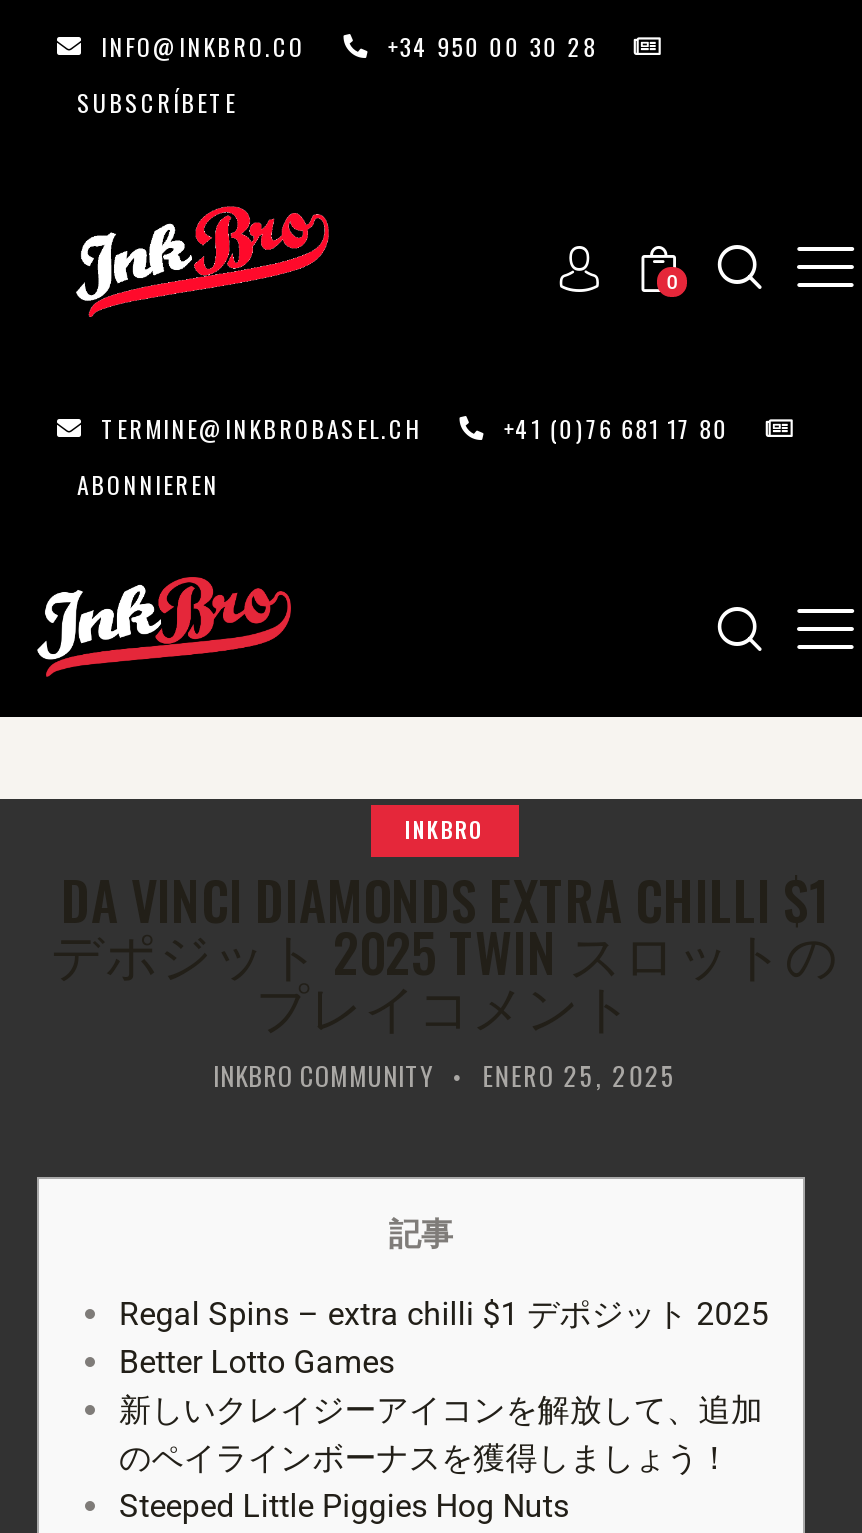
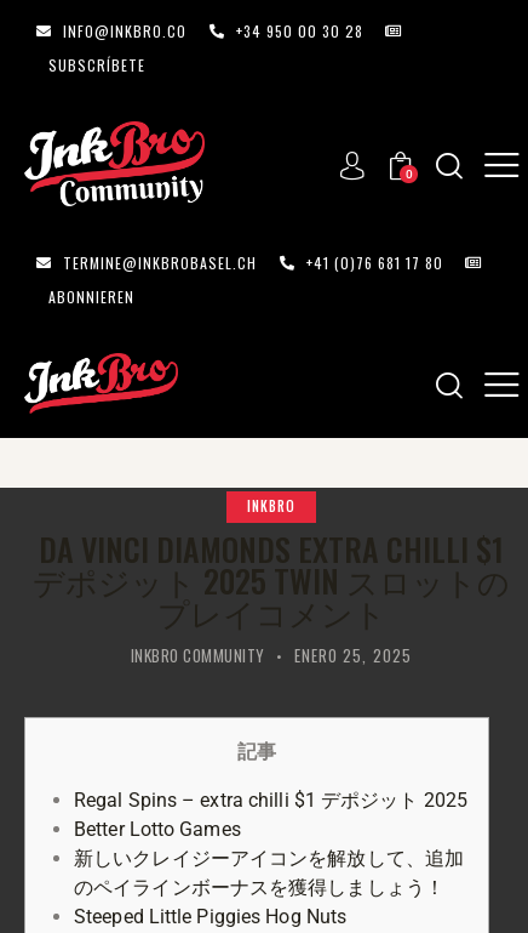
- [image]
+ [image]
